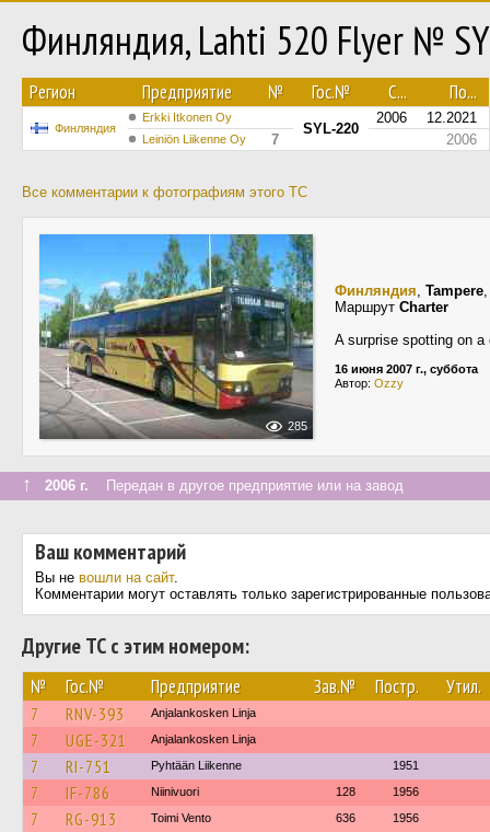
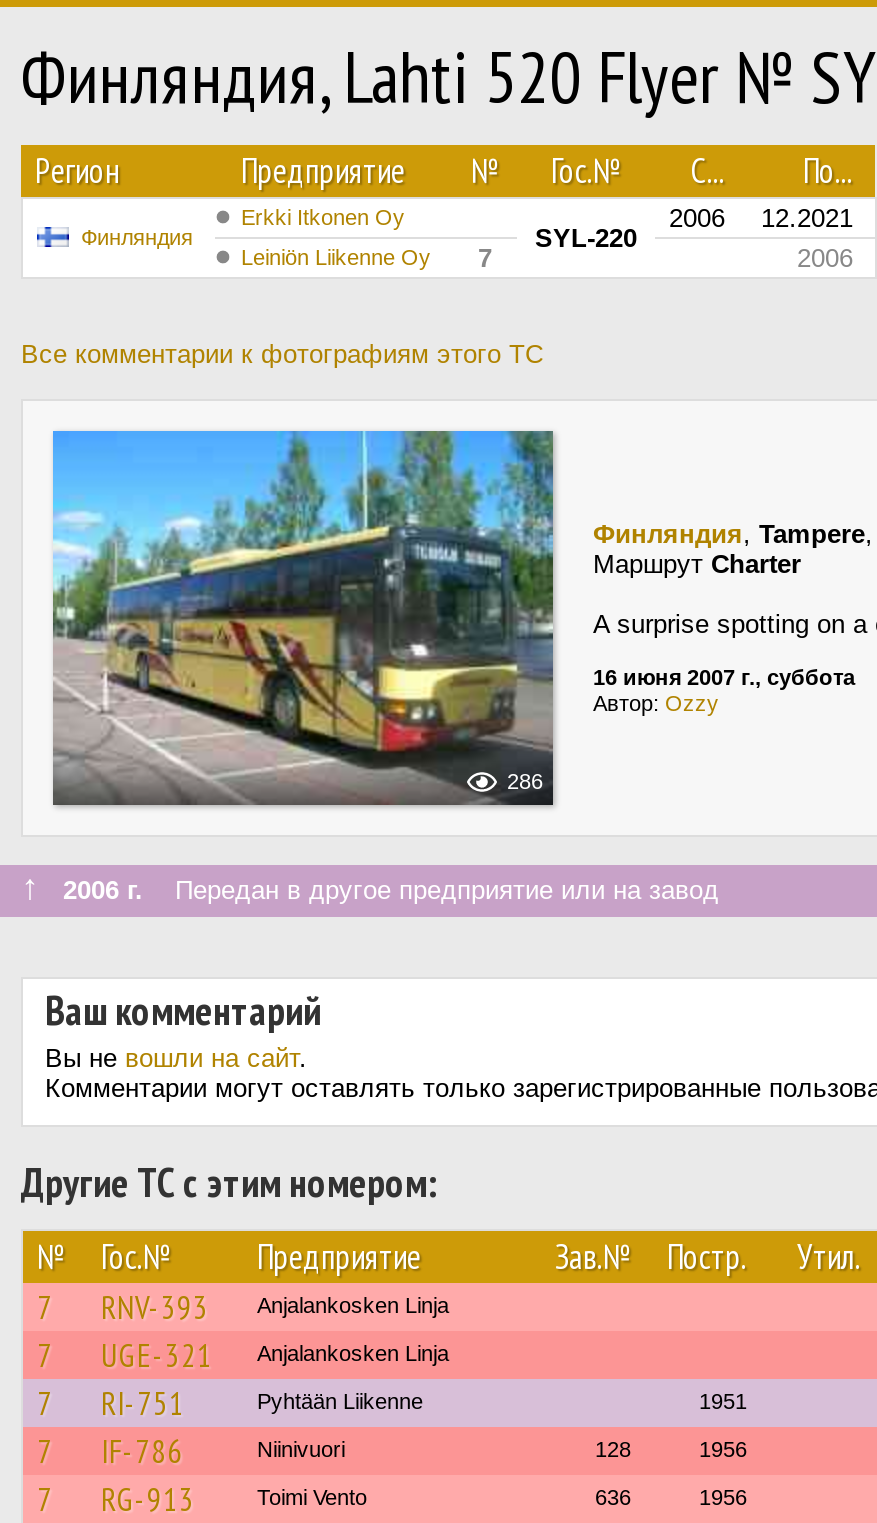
- 285
+ 286
